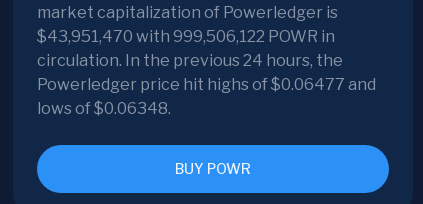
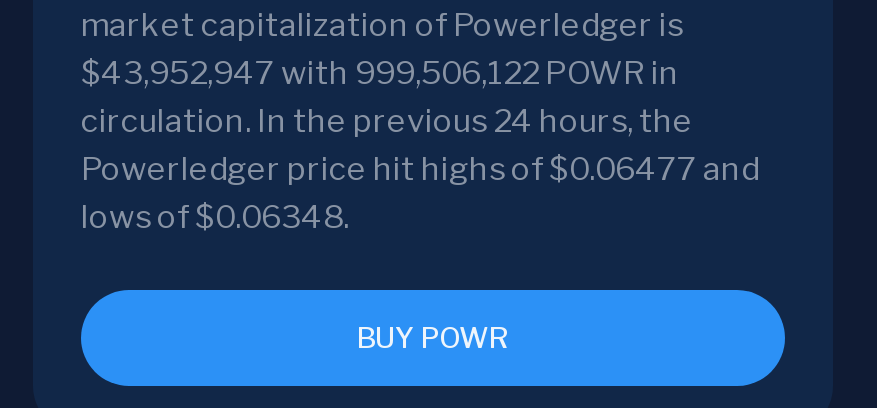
- $43,951,470 with 999,506,122 POWR in
+ $43,952,947 with 999,506,122 POWR in
